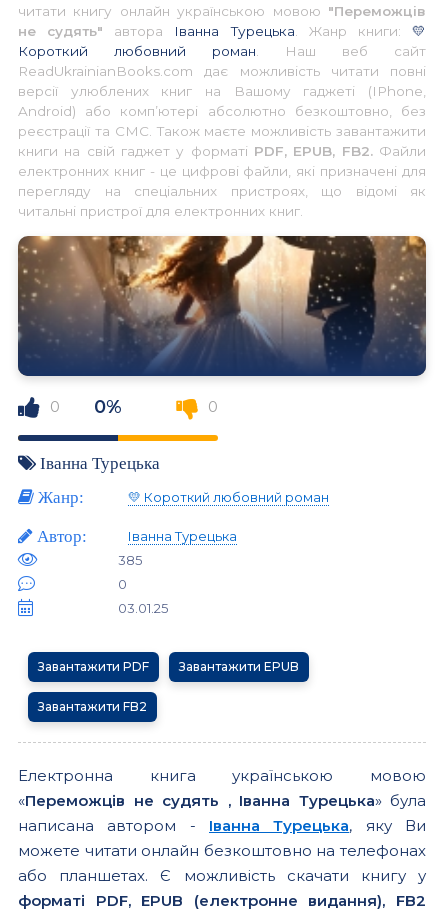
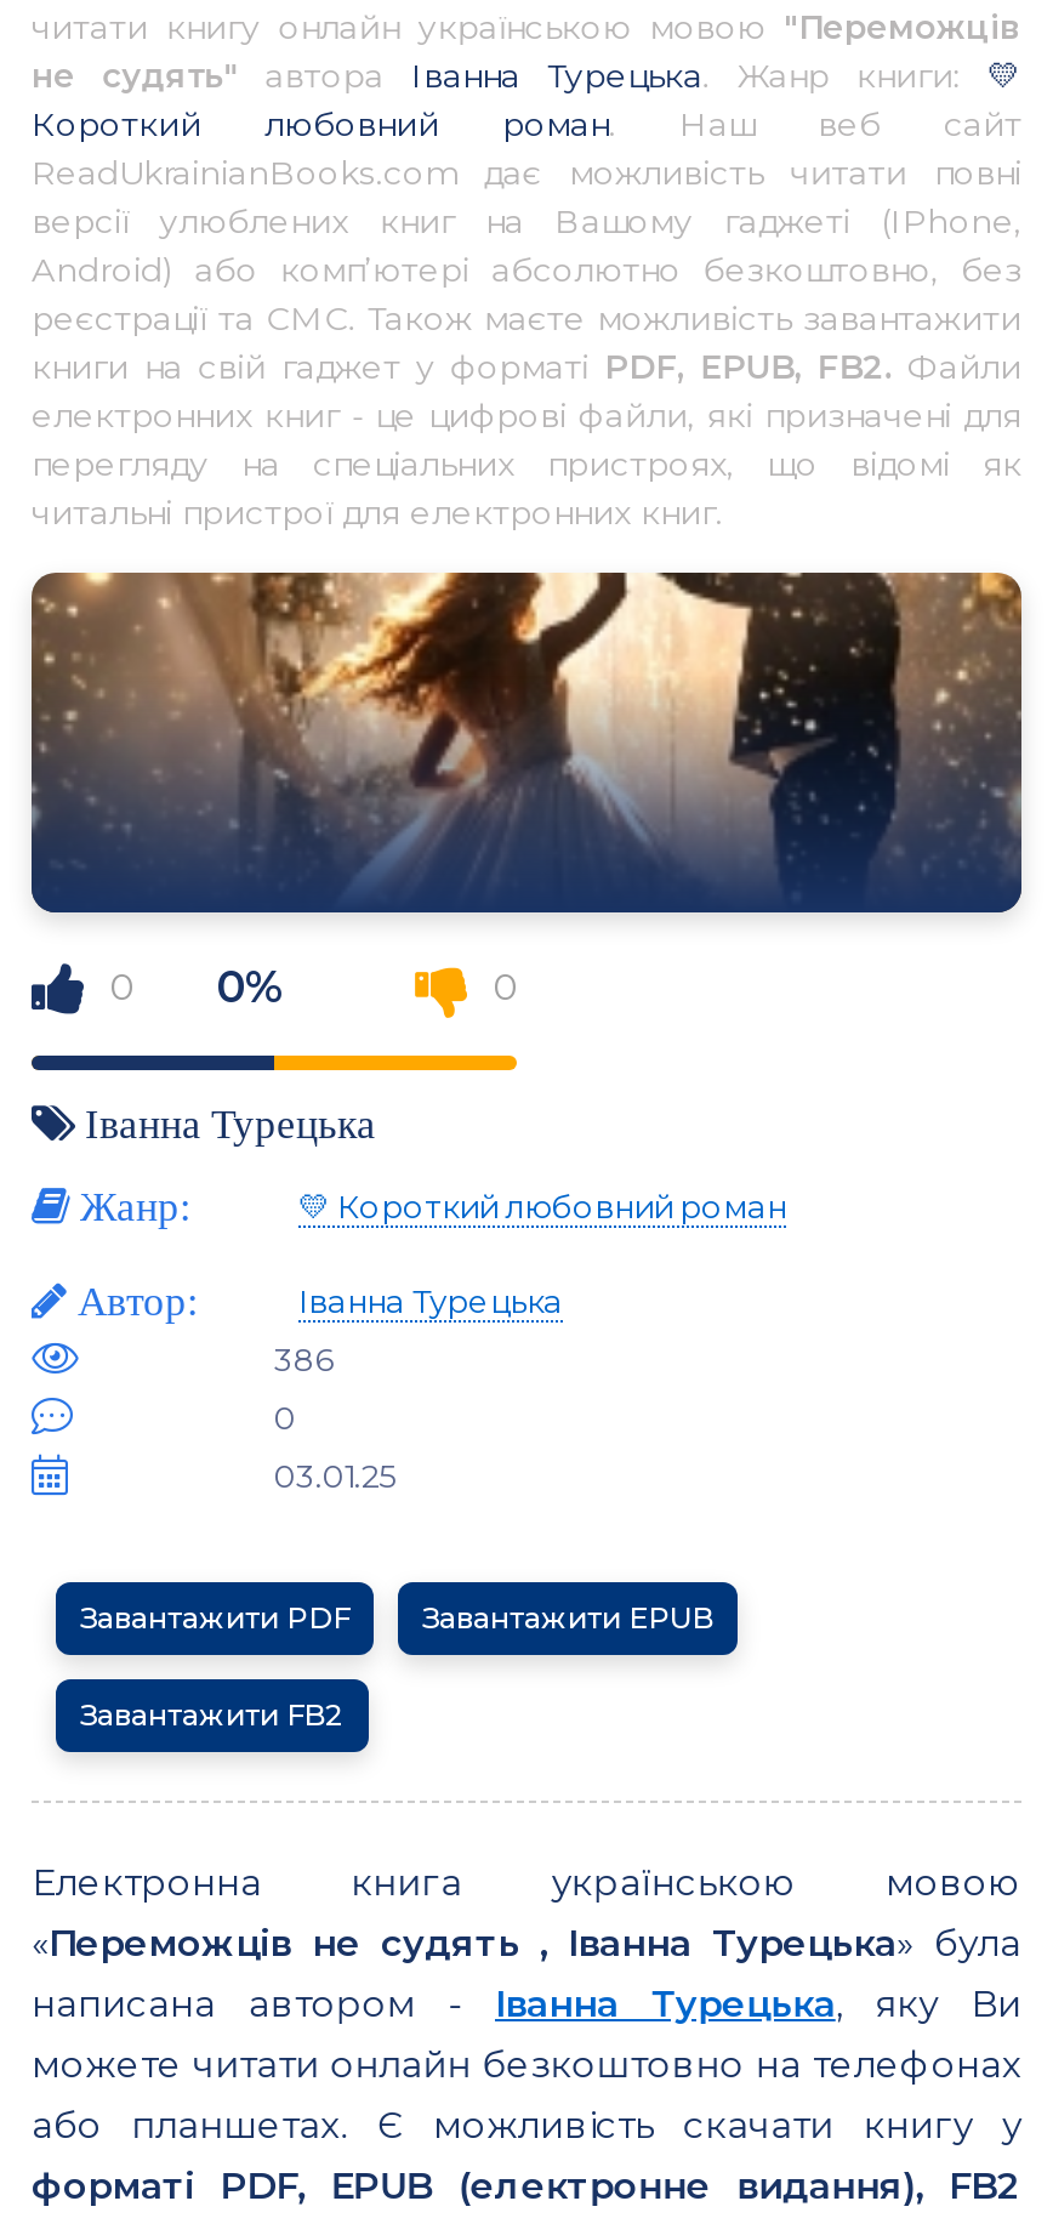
- 385
+ 386
